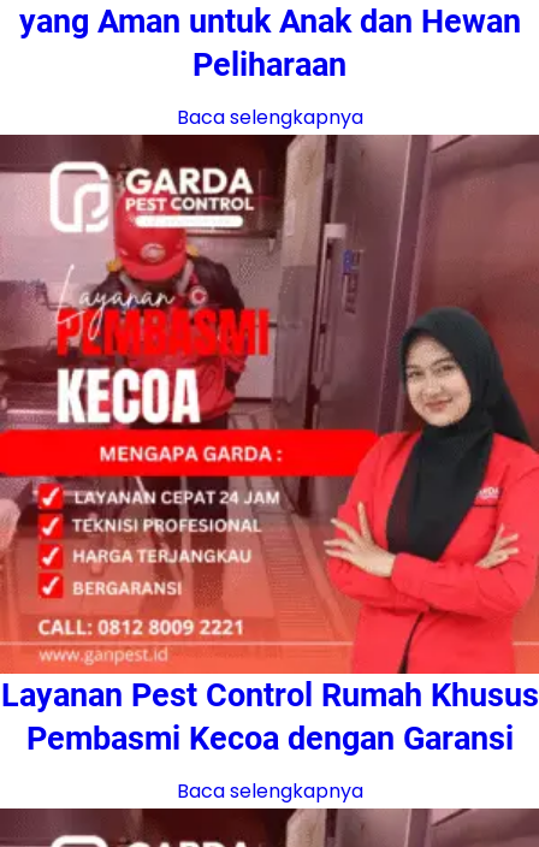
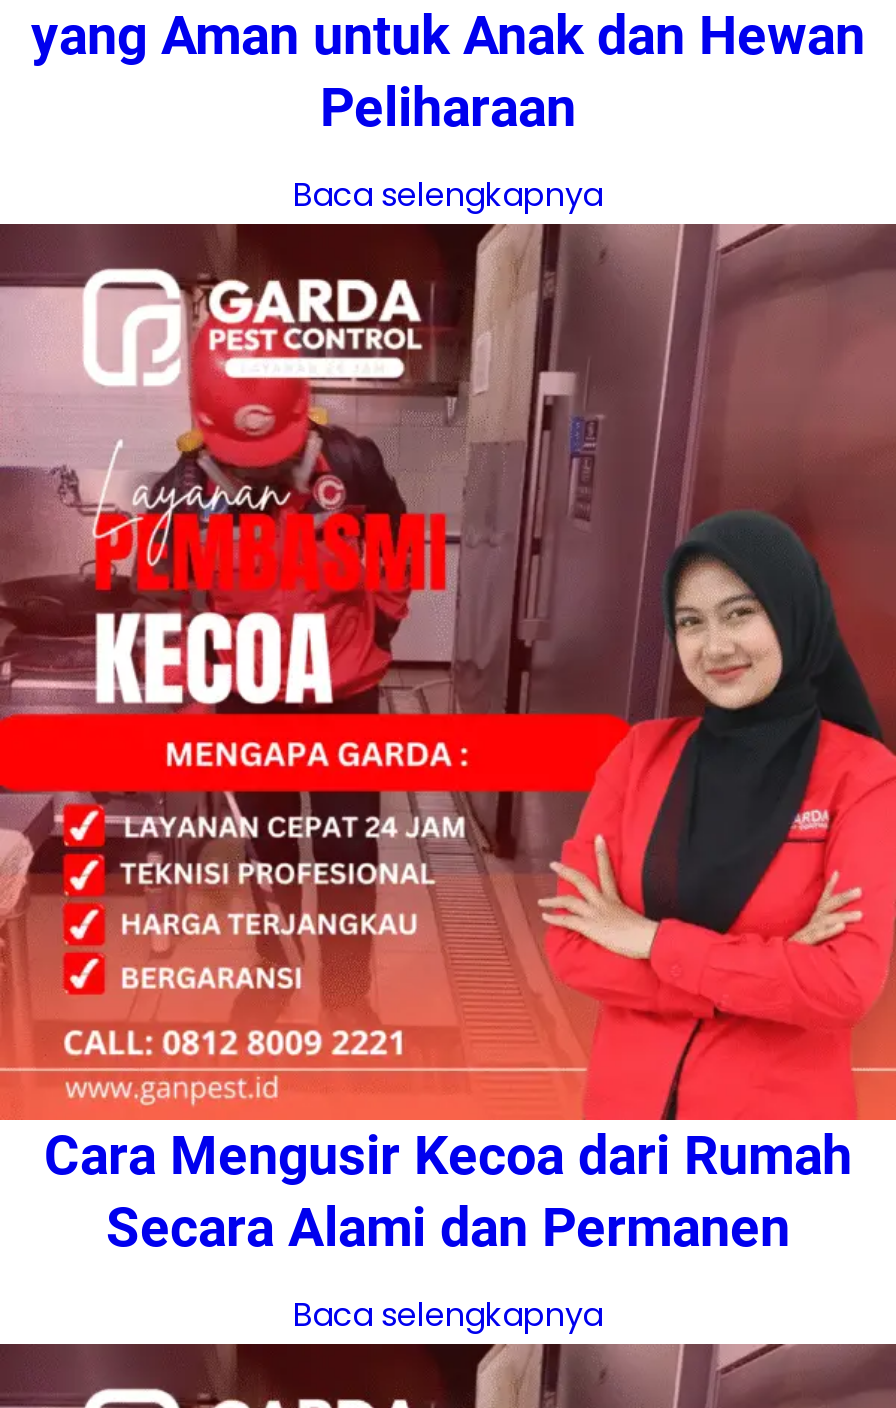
- Layanan Pest Control Rumah Khusus
- Pembasmi Kecoa dengan Garansi
+ Cara Mengusir Kecoa dari Rumah
+ Secara Alami dan Permanen
